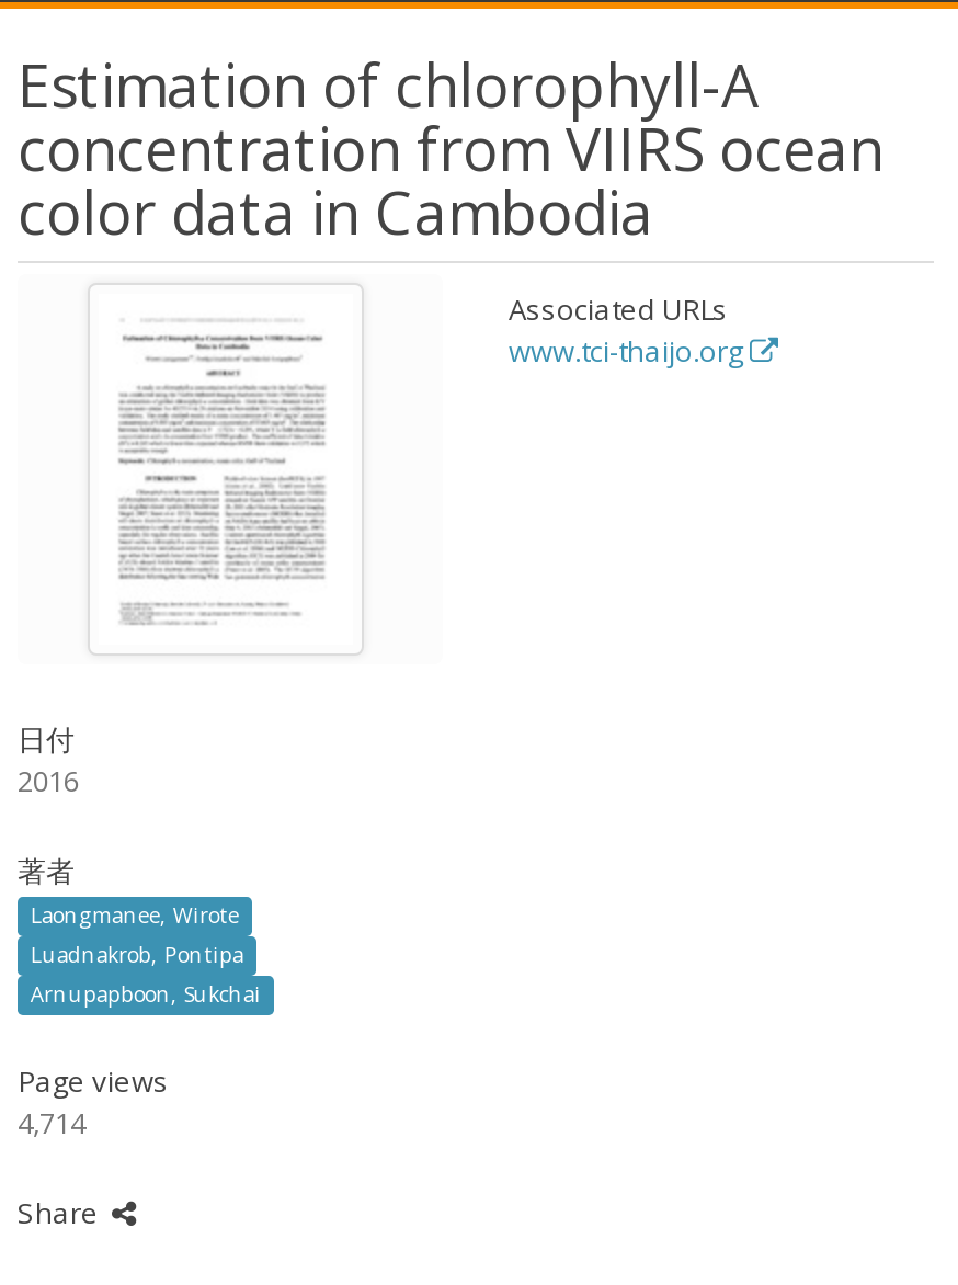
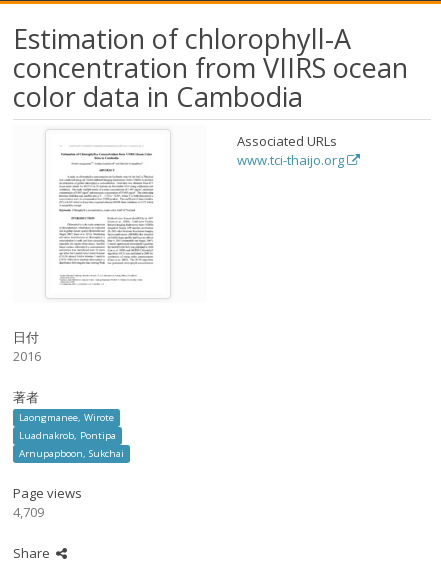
- 4,714
+ 4,709
